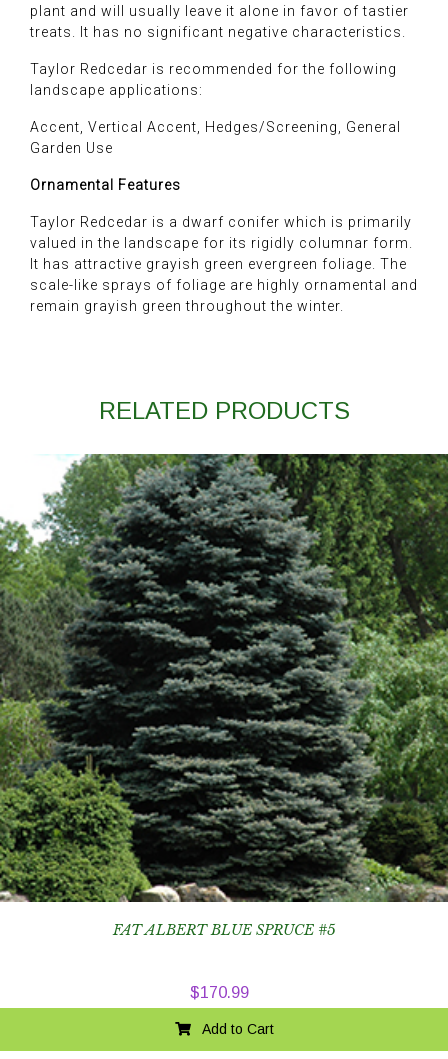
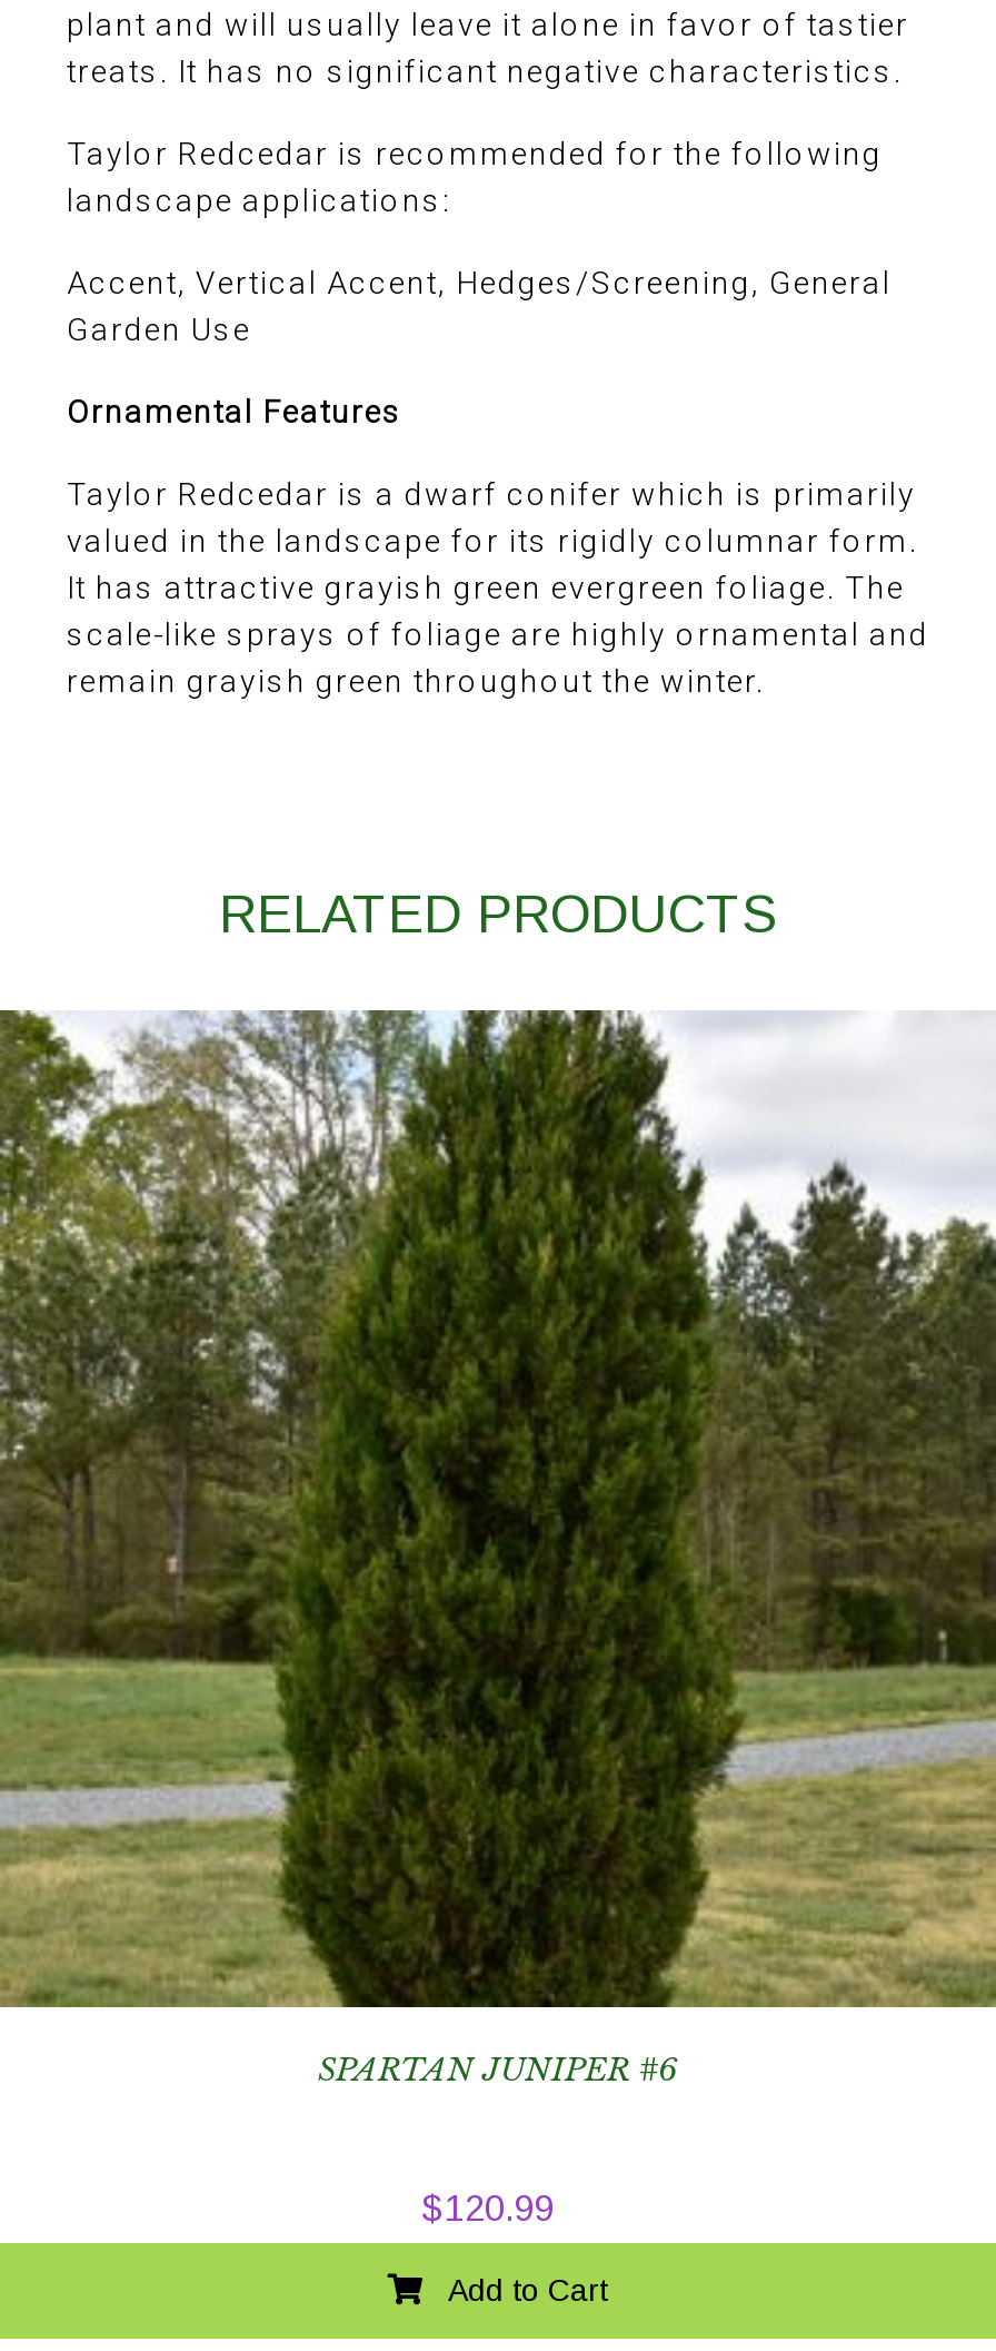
- [image]
- FAT ALBERT BLUE SPRUCE #5
+ [image]
+ SPARTAN JUNIPER #6

- $170.99
+ $120.99
